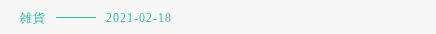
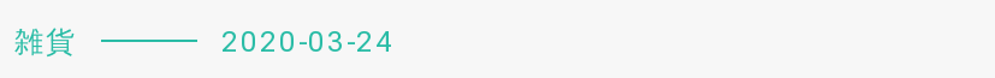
- 2021-02-18
+ 2020-03-24
